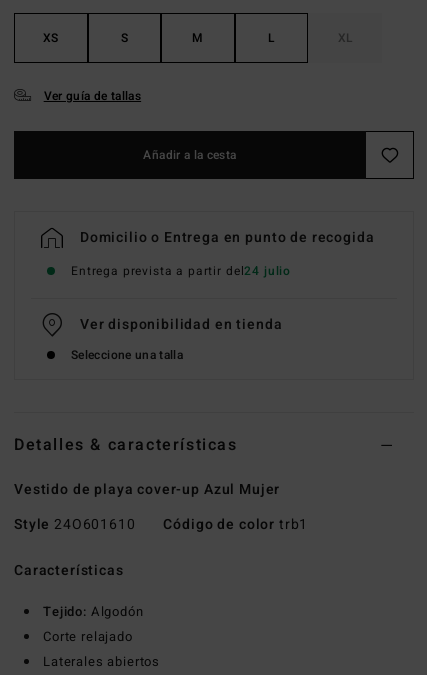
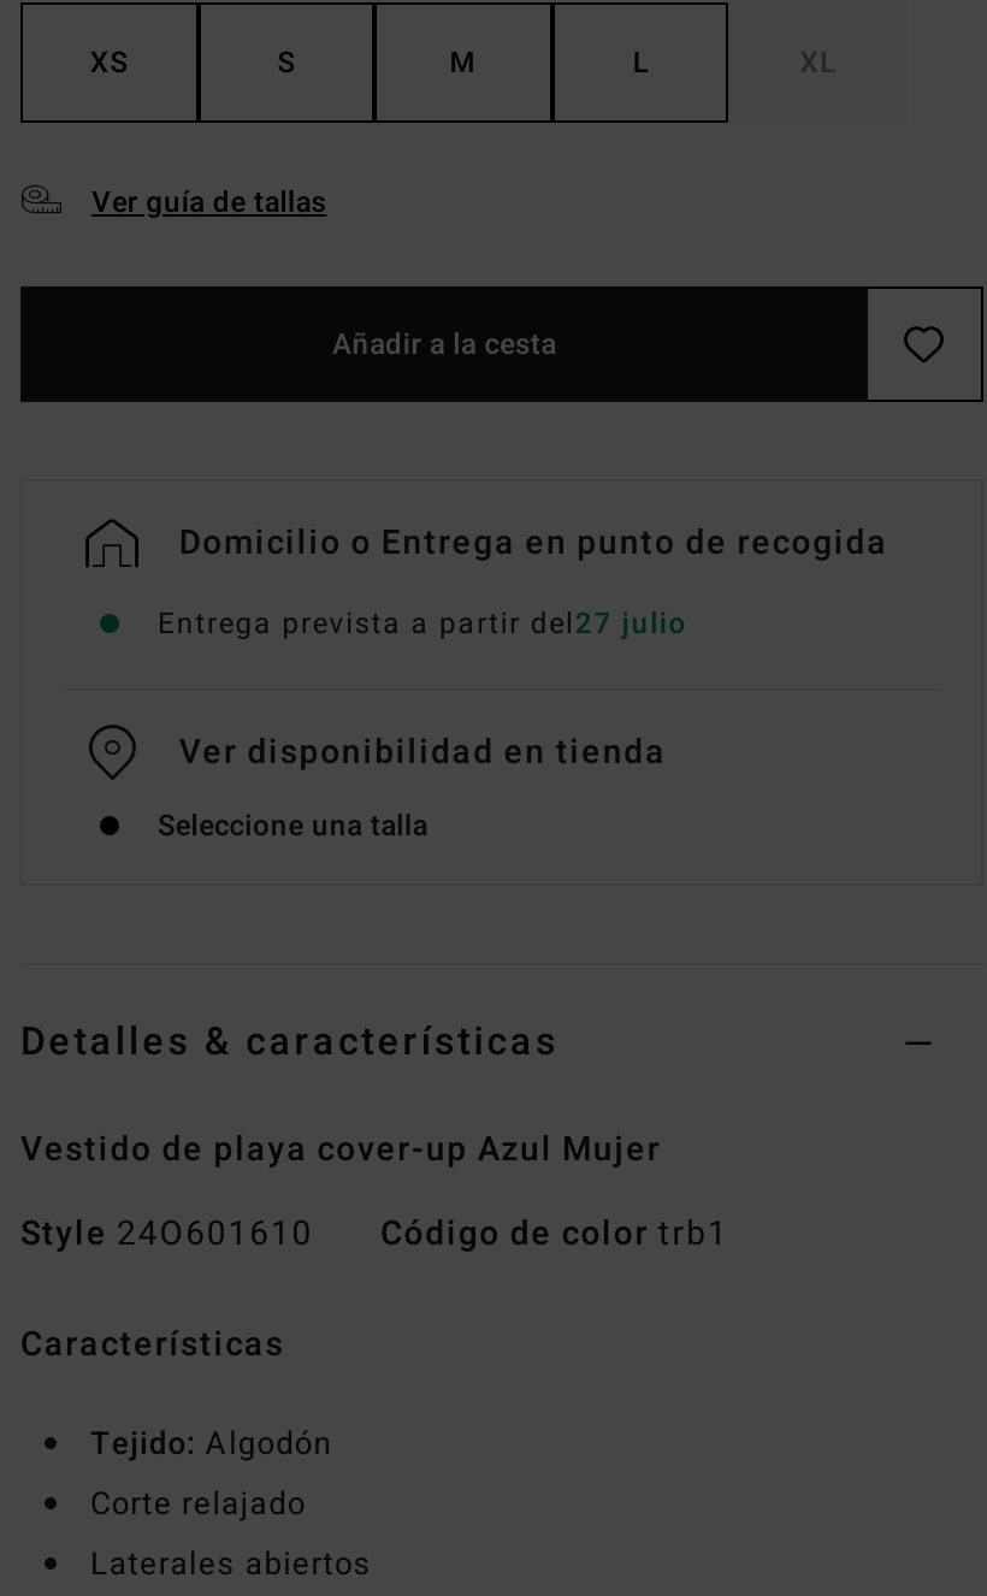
- Entrega prevista a partir del24 julio
+ Entrega prevista a partir del27 julio
